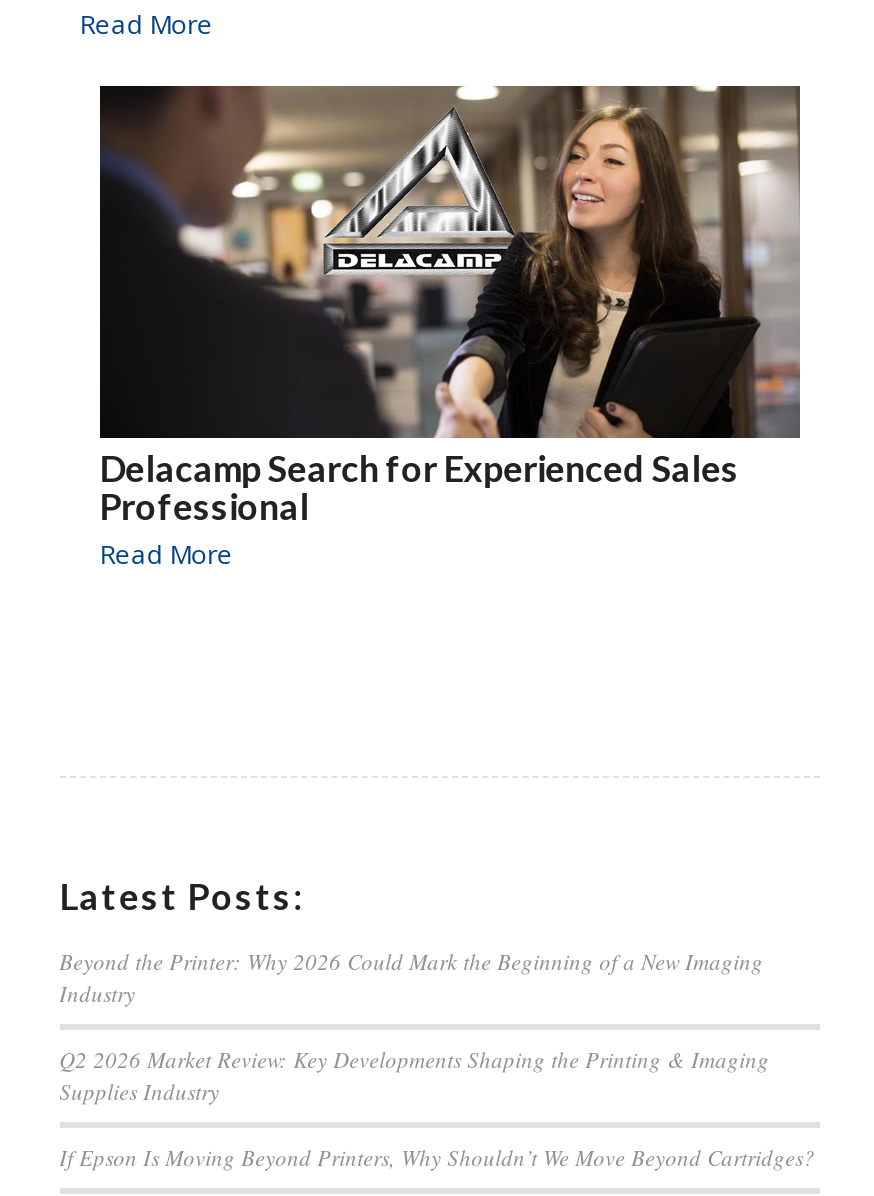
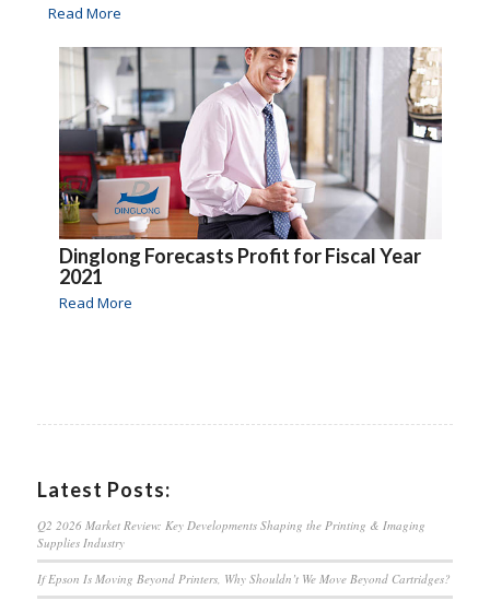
- [image]
- Delacamp Search for Experienced Sales
- Professional
+ [image]
+ Dinglong Forecasts Profit for Fiscal Year
+ 2021

- Beyond the Printer: Why 2026 Could Mark the Beginning of a New Imaging
- Industry
